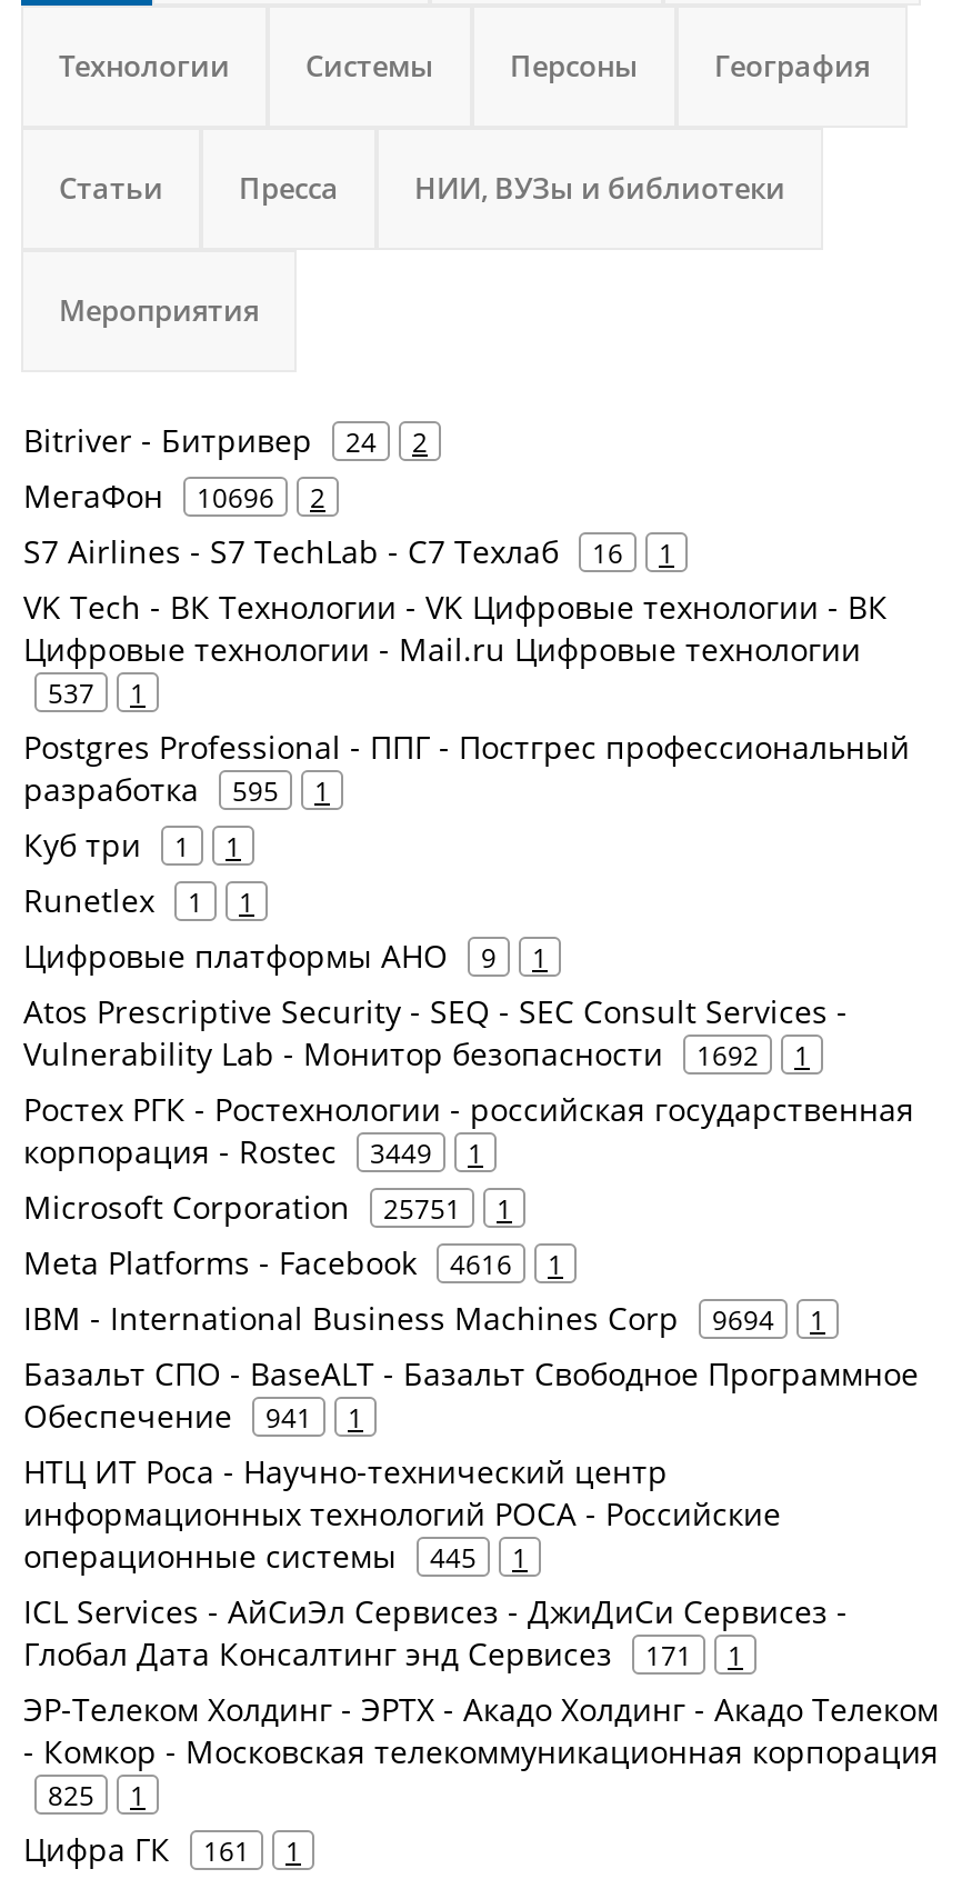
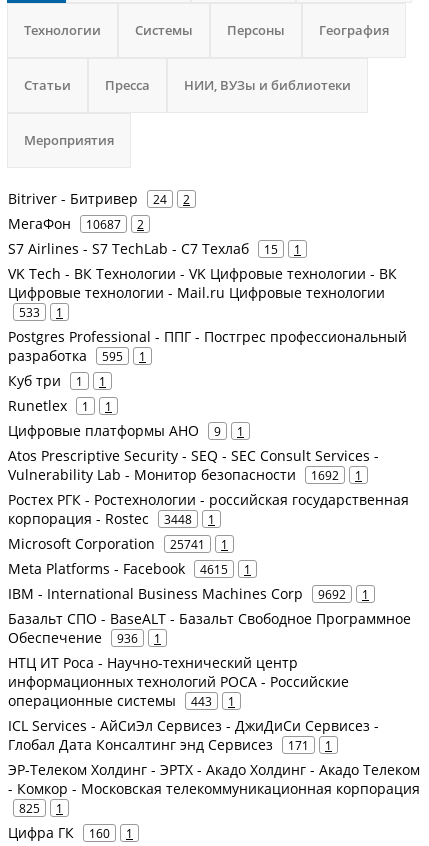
- МегаФон 10696 2
+ МегаФон 10687 2

- 16
+ 15

- 537 1
+ 533 1

- корпорация - Rostec 3449 1
+ корпорация - Rostec 3448 1

- Microsoft Corporation 25751 1
+ Microsoft Corporation 25741 1

- Meta Platforms - Facebook 4616 1
+ Meta Platforms - Facebook 4615 1

- IBM - International Business Machines Corp 9694 1
+ IBM - International Business Machines Corp 9692 1

- Обеспечение 941 1
+ Обеспечение 936 1

- операционные системы 445 1
+ операционные системы 443 1

- Цифра ГК 161 1
+ Цифра ГК 160 1
